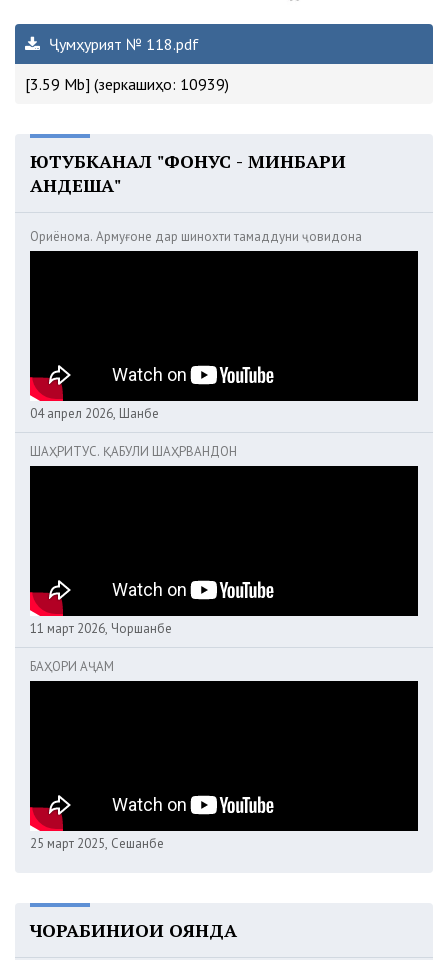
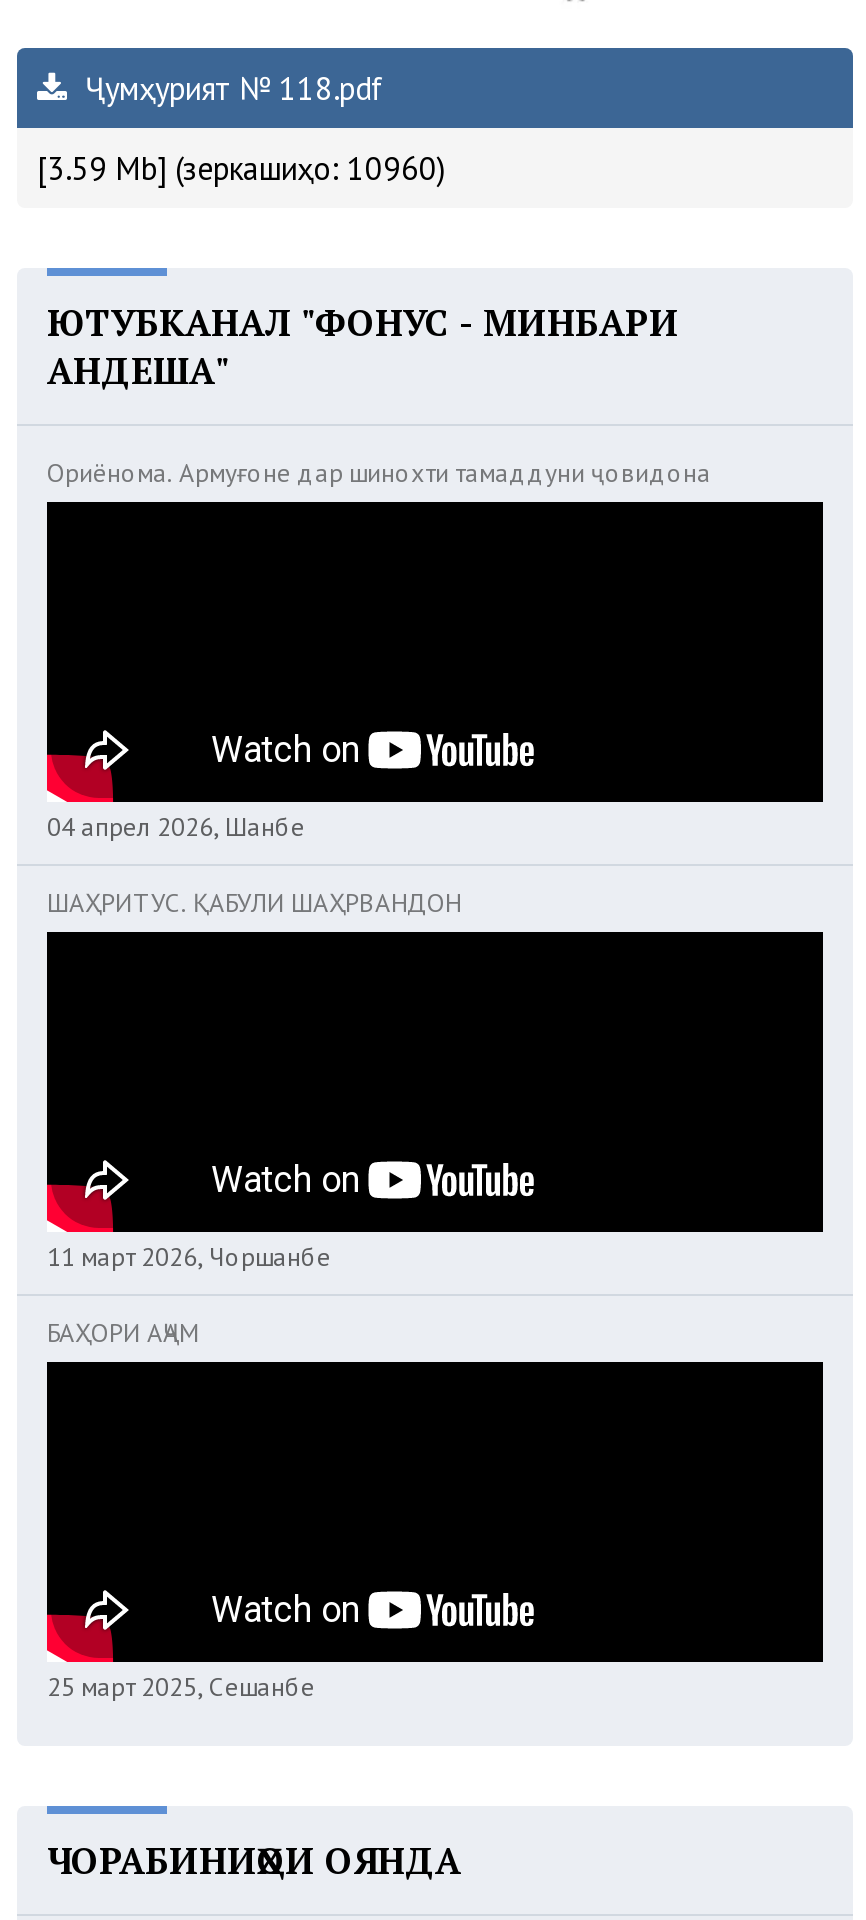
- [3.59 Mb] (зеркашиҳо: 10939)
+ [3.59 Mb] (зеркашиҳо: 10960)
